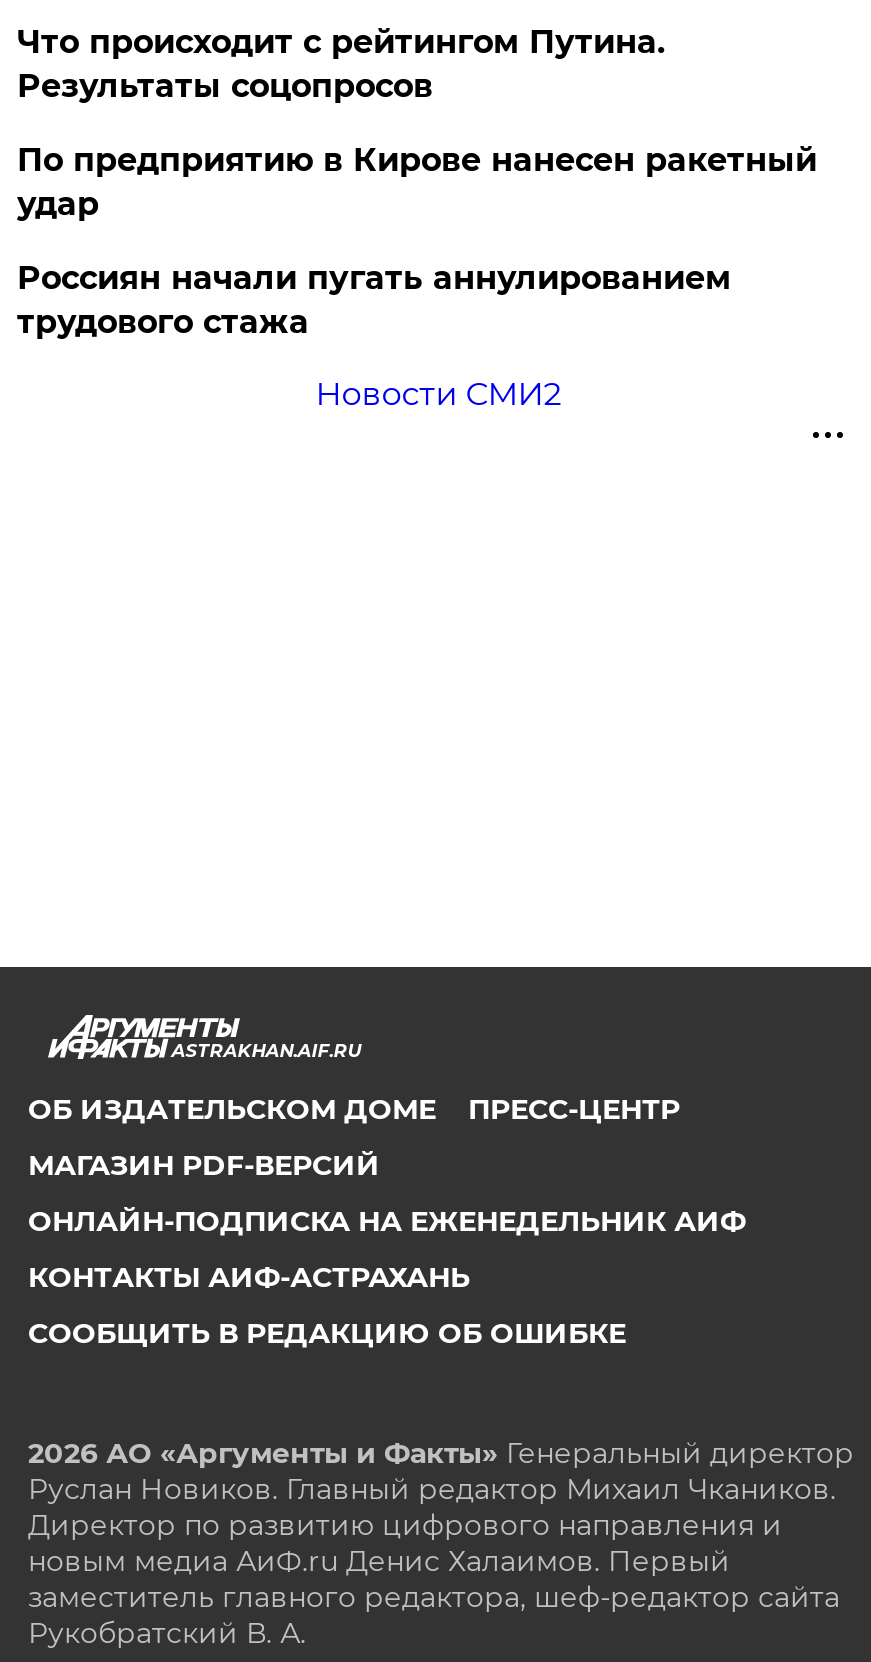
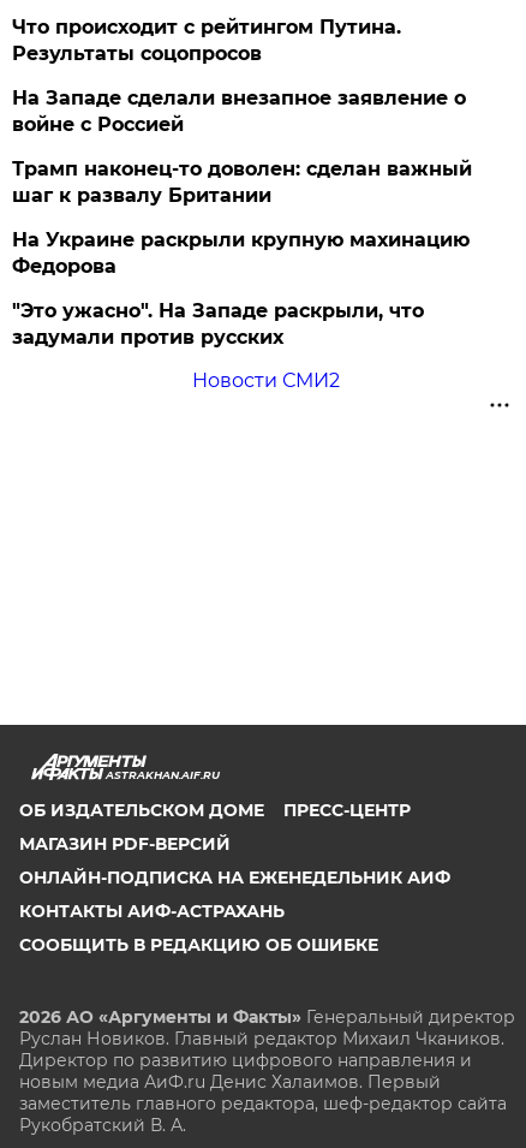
- По предприятию в Кирове нанесен ракетный
- удар
- Россиян начали пугать аннулированием
- трудового стажа
+ На Западе сделали внезапное заявление о
+ войне с Россией
+ Трамп наконец-то доволен: сделан важный
+ шаг к развалу Британии
+ На Украине раскрыли крупную махинацию
+ Федорова
+ "Это ужасно". На Западе раскрыли, что
+ задумали против русских
